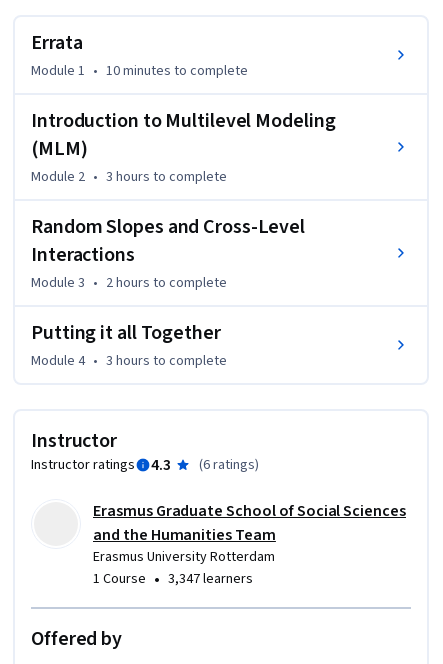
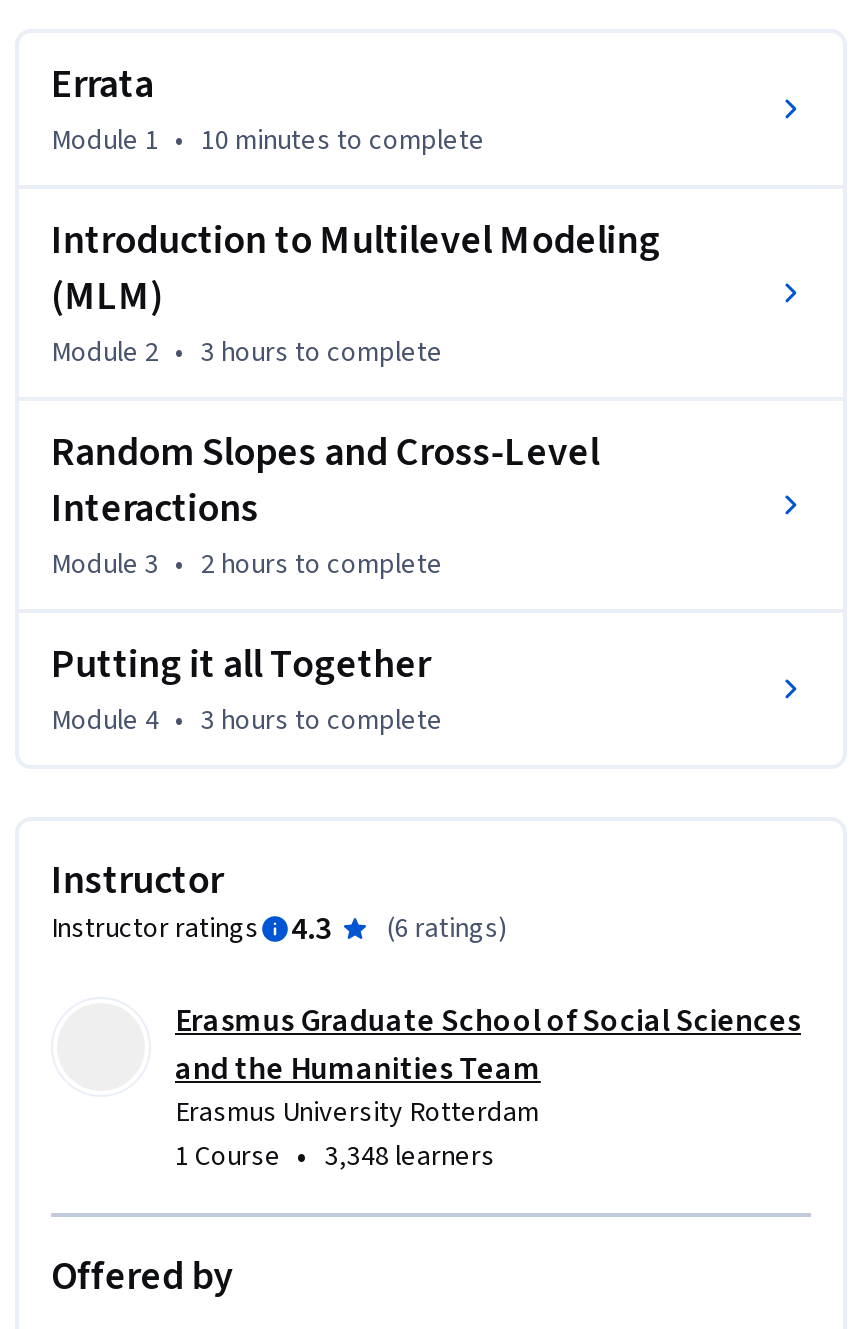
- 1 Course • 3,347 learners
+ 1 Course • 3,348 learners
